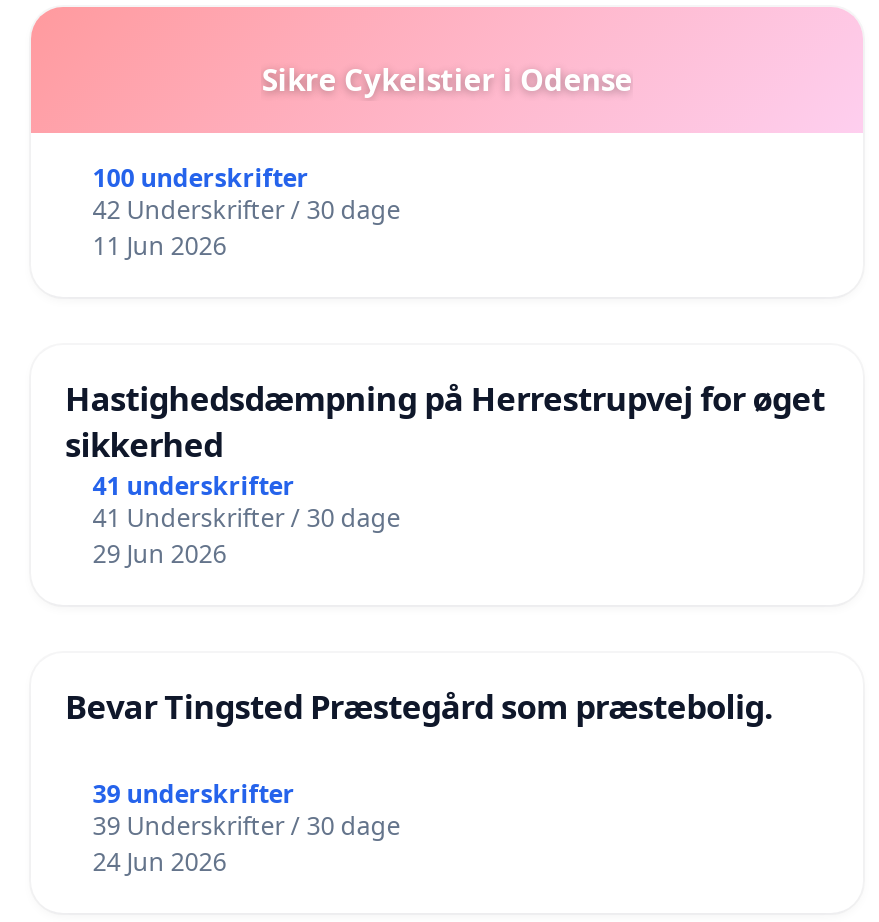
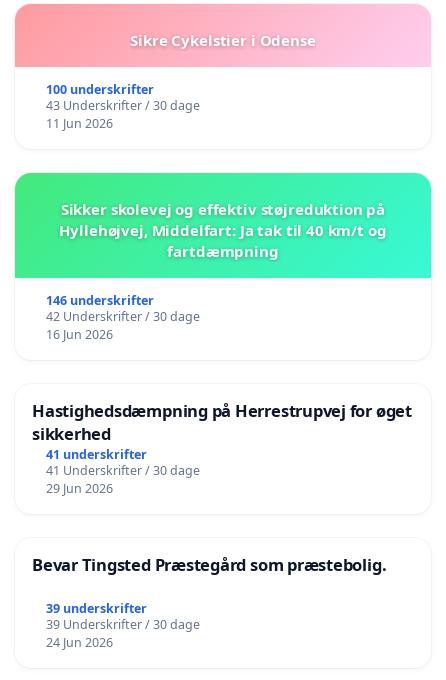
moved down: 42 Underskrifter / 30 dage

+ 43 Underskrifter / 30 dage

+ [image]
+ Sikker skolevej og effektiv støjreduktion på
+ Hyllehøjvej, Middelfart: Ja tak til 40 km/t og
+ fartdæmpning
+ 146 underskrifter
+ 16 Jun 2026
